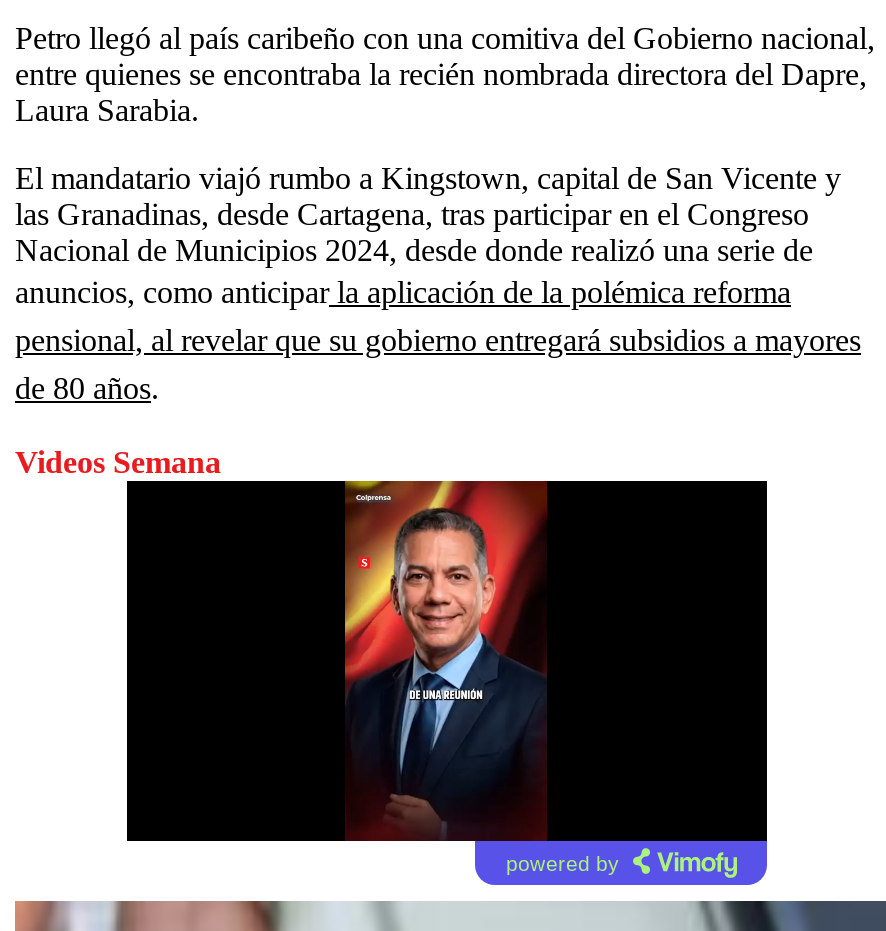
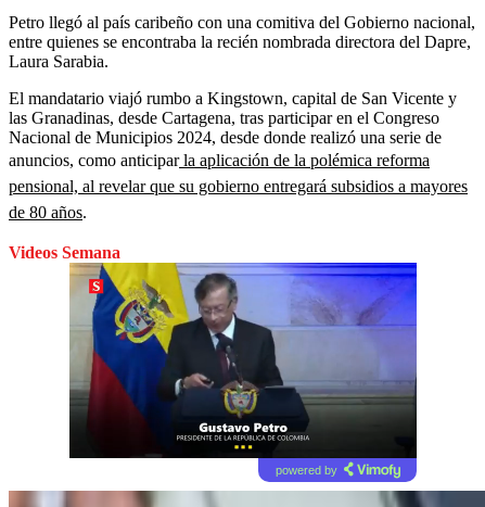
- [image]
+ [image]
